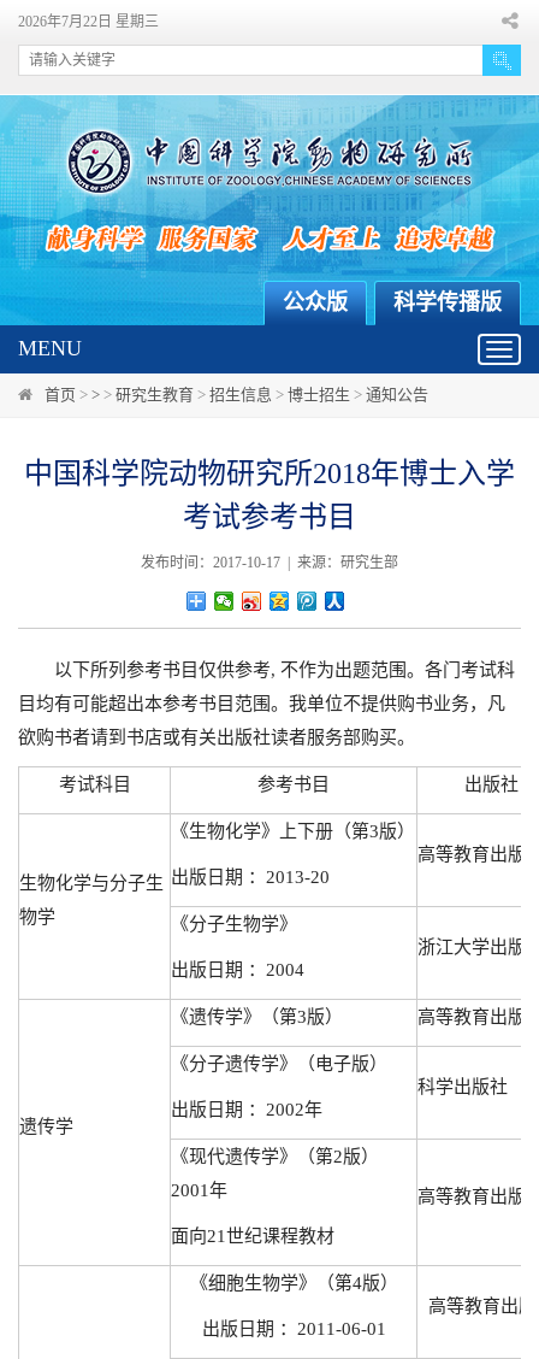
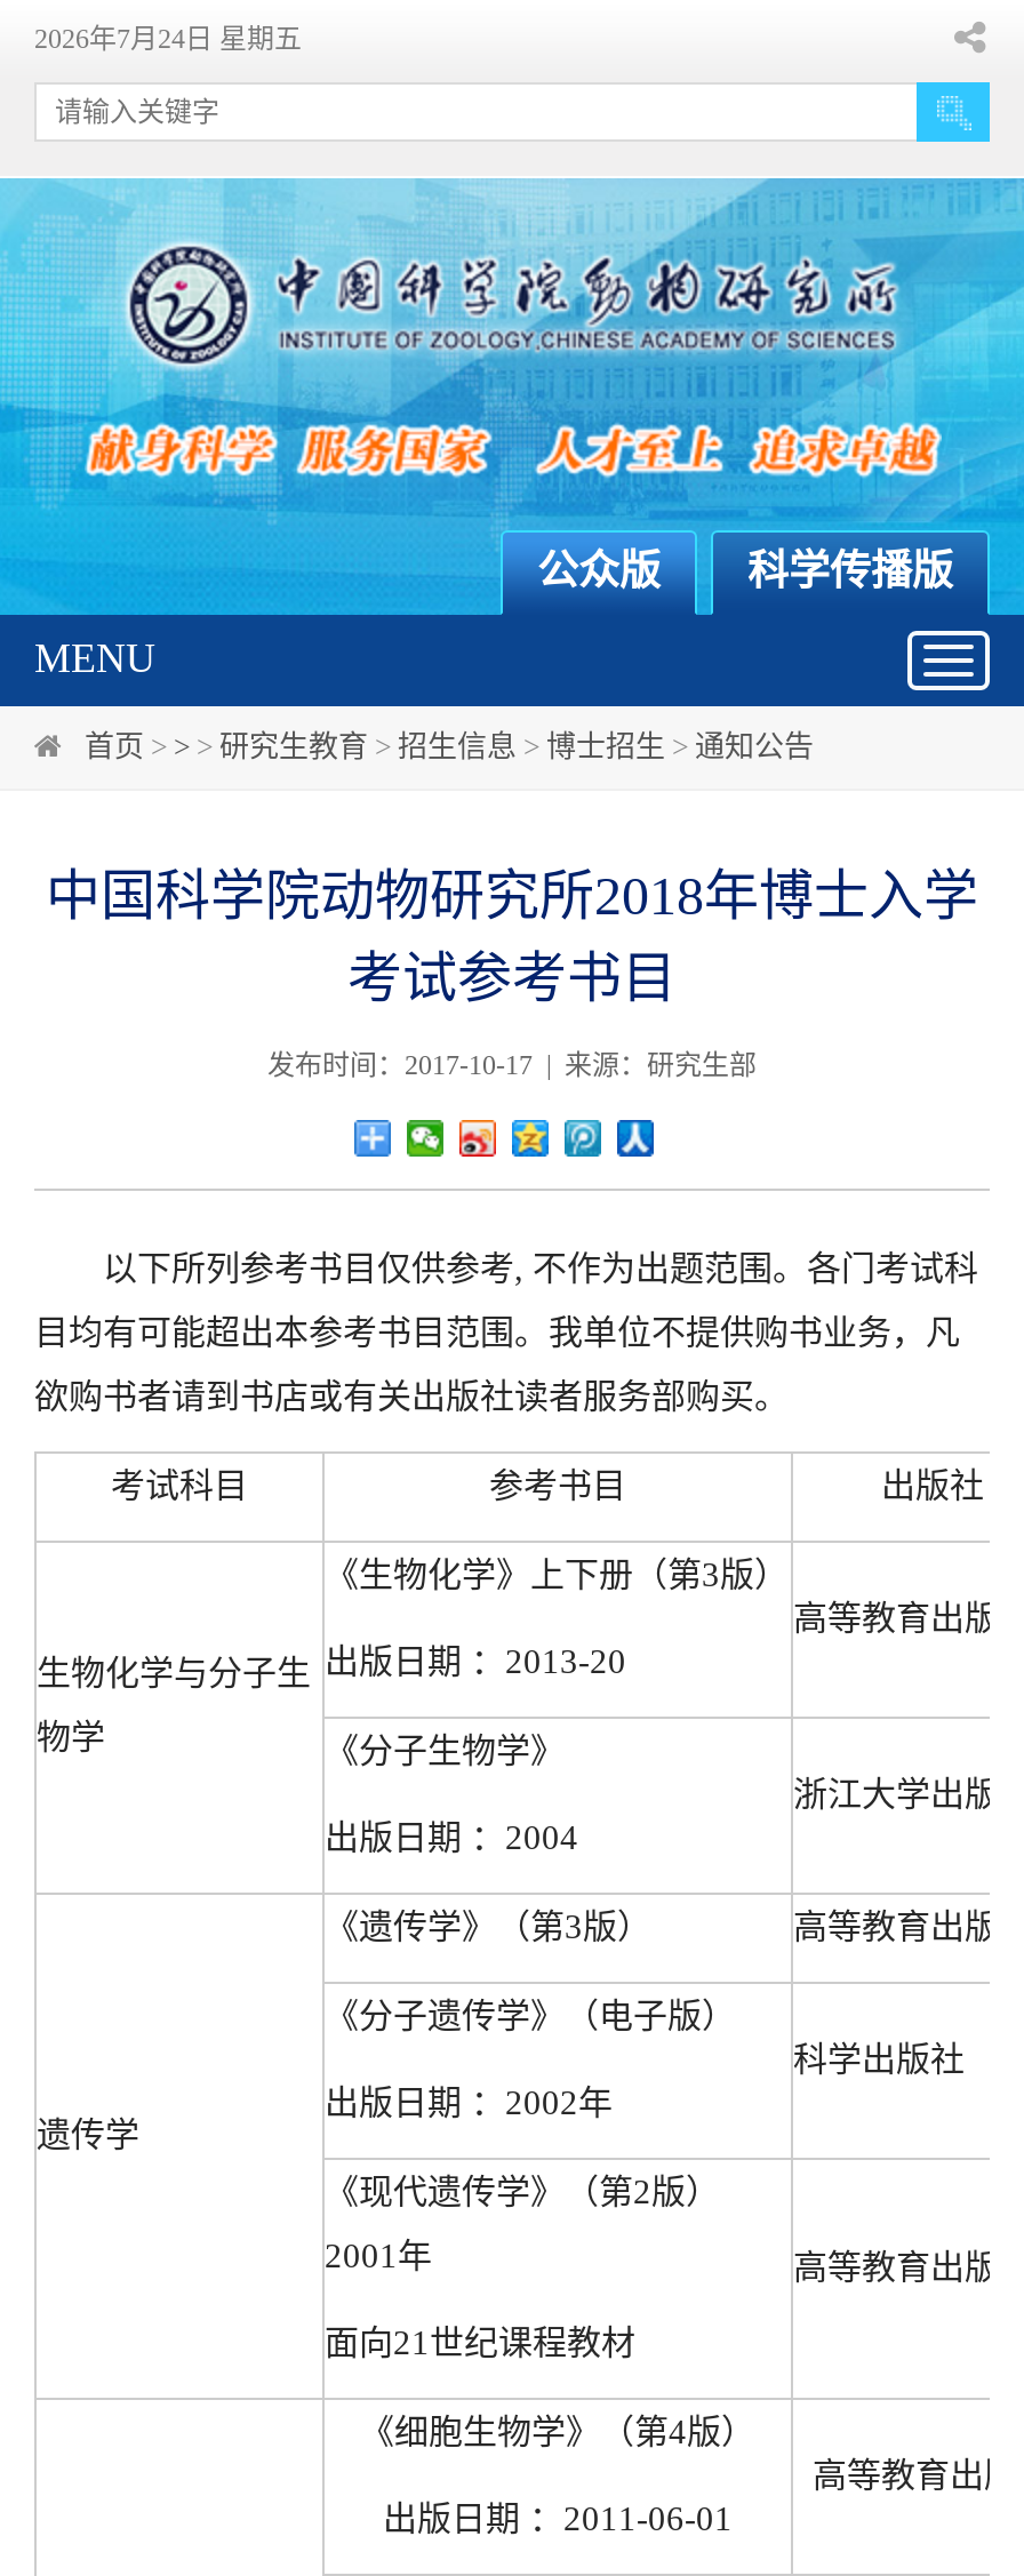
- 2026年7月22日 星期三
+ 2026年7月24日 星期五
